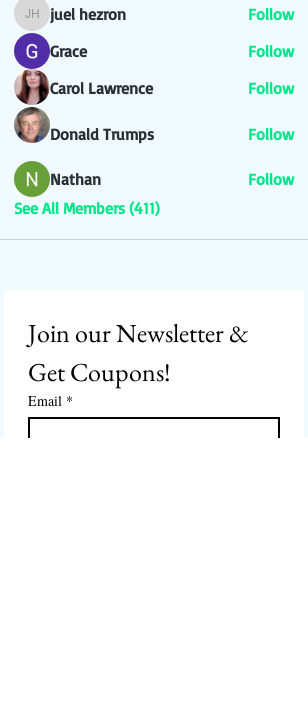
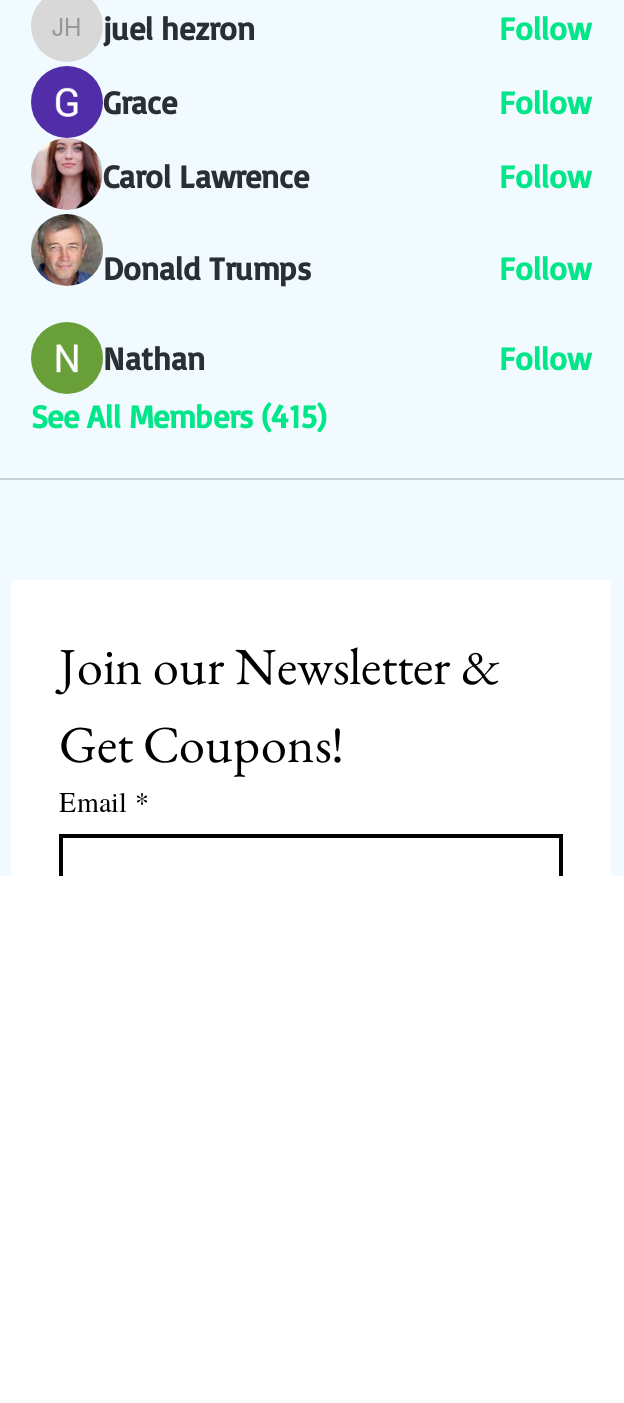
- See All Members (411)
+ See All Members (415)
